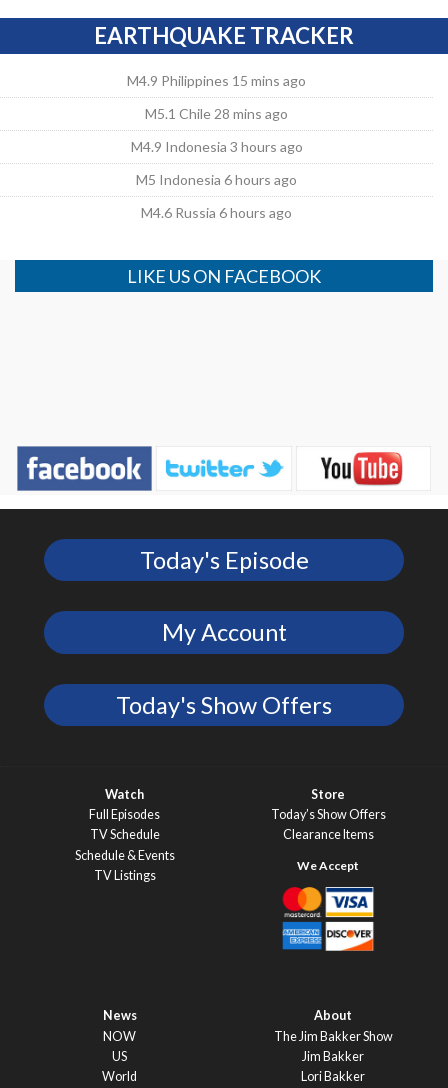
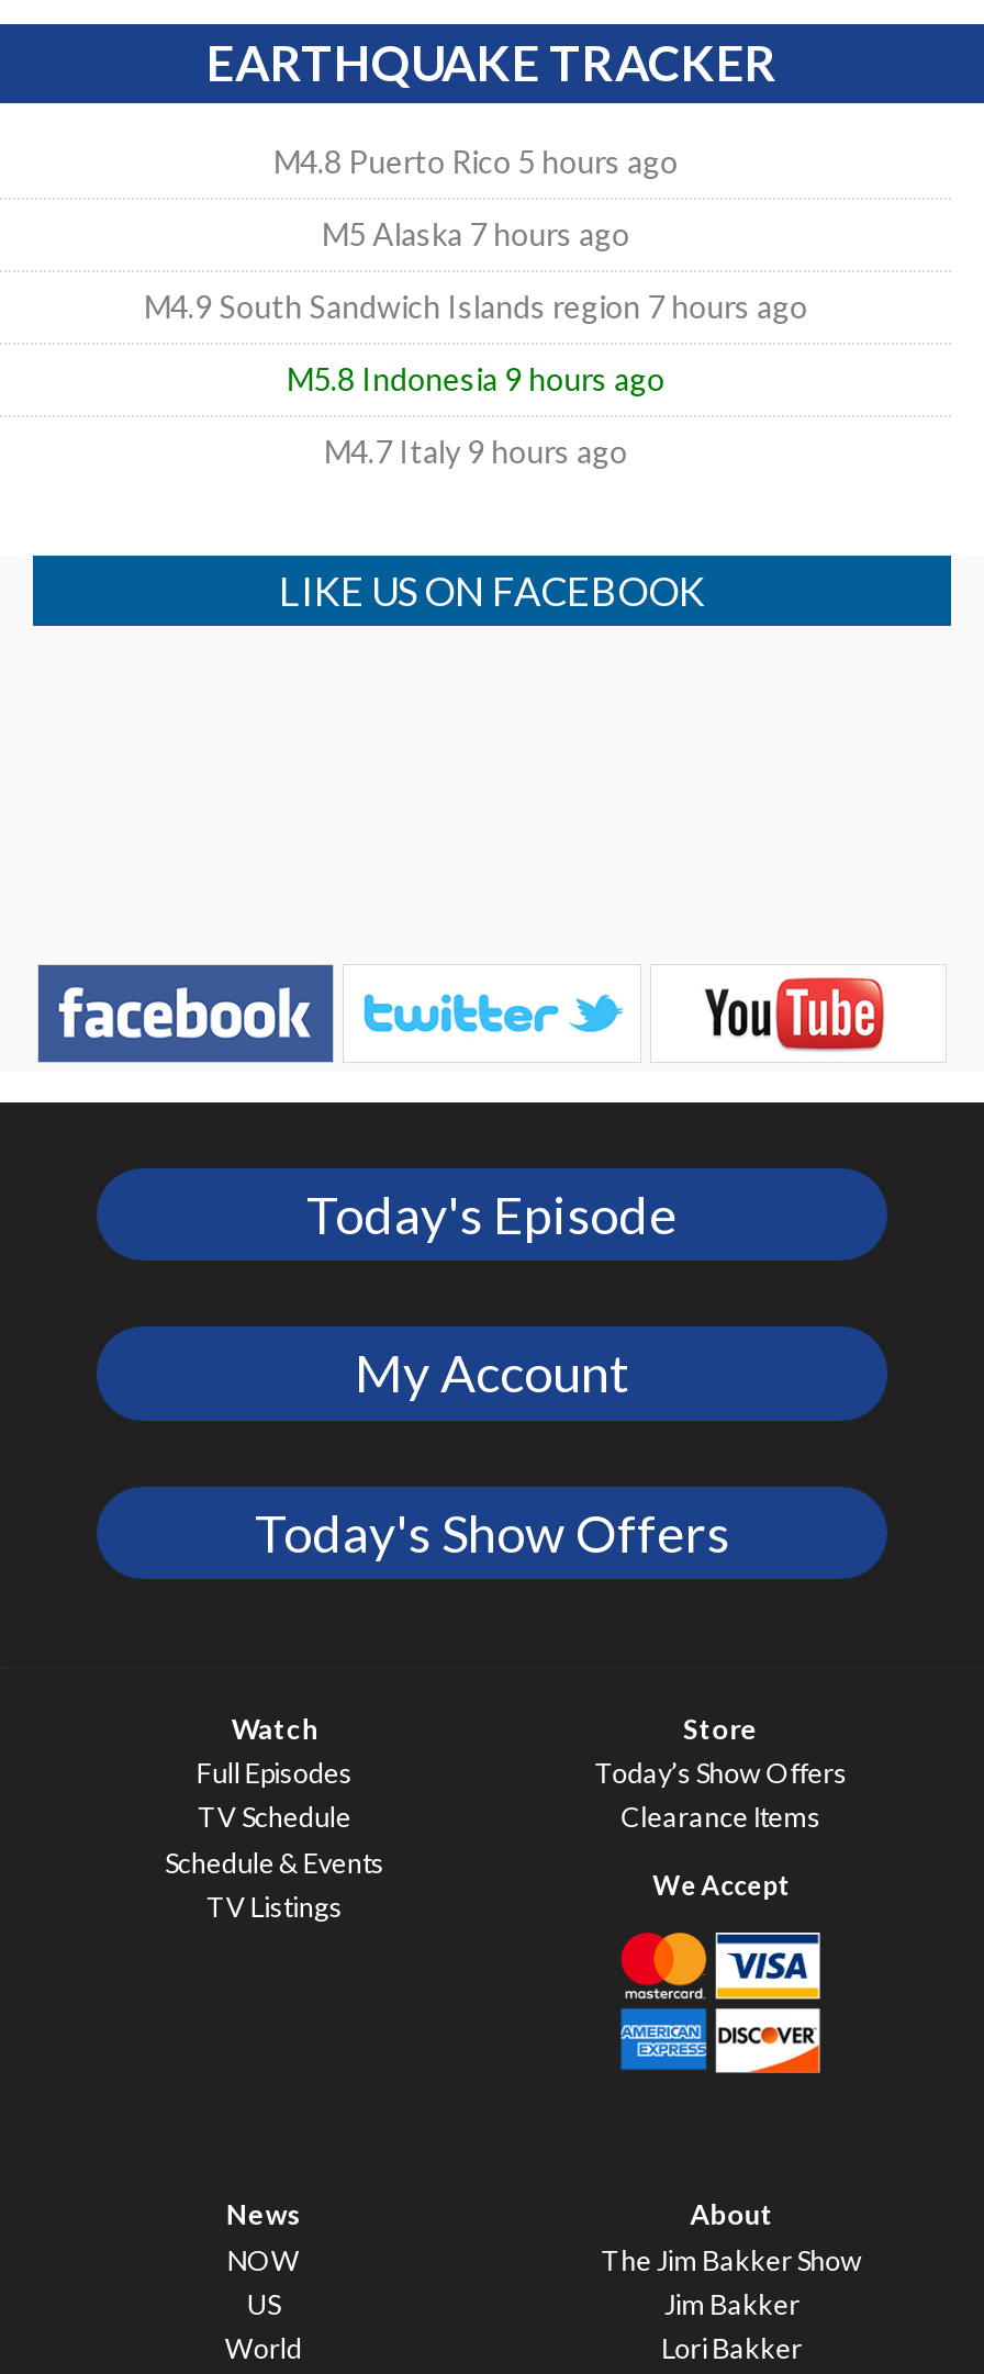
- M4.9 Philippines 15 mins ago
+ M4.8 Puerto Rico 5 hours ago

- M5.1 Chile 28 mins ago
+ M5 Alaska 7 hours ago

- M4.9 Indonesia 3 hours ago
+ M4.9 South Sandwich Islands region 7 hours ago

- M5 Indonesia 6 hours ago
+ M5.8 Indonesia 9 hours ago

- M4.6 Russia 6 hours ago
+ M4.7 Italy 9 hours ago
